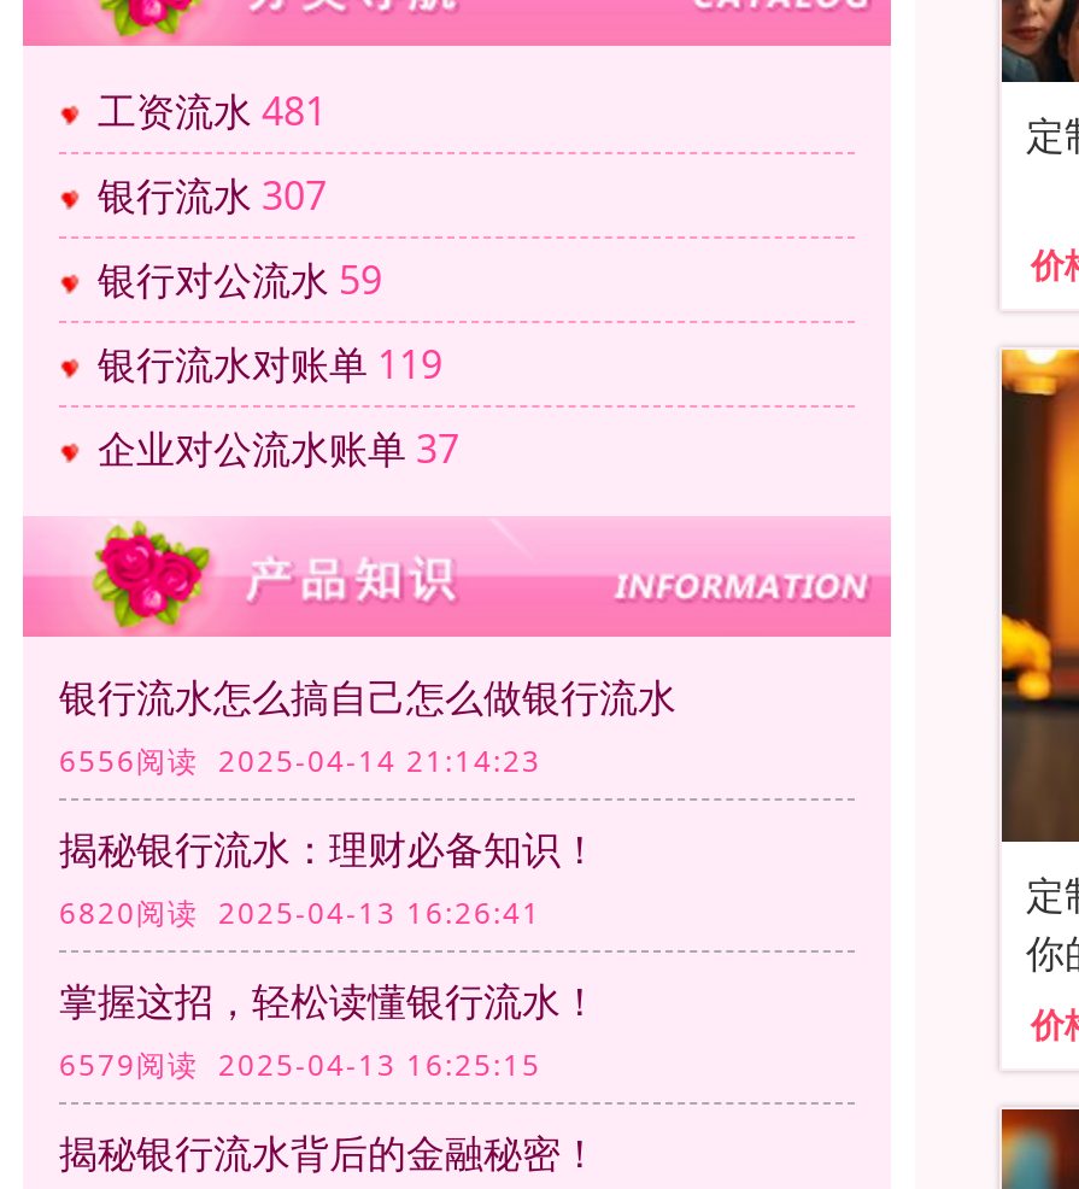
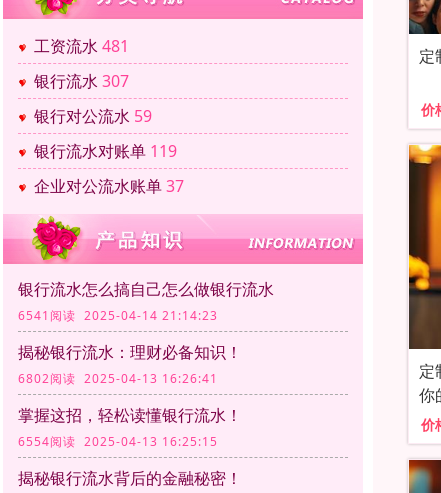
- 6556阅读 2025-04-14 21:14:23
+ 6541阅读 2025-04-14 21:14:23

- 6820阅读 2025-04-13 16:26:41
+ 6802阅读 2025-04-13 16:26:41

- 6579阅读 2025-04-13 16:25:15
+ 6554阅读 2025-04-13 16:25:15
